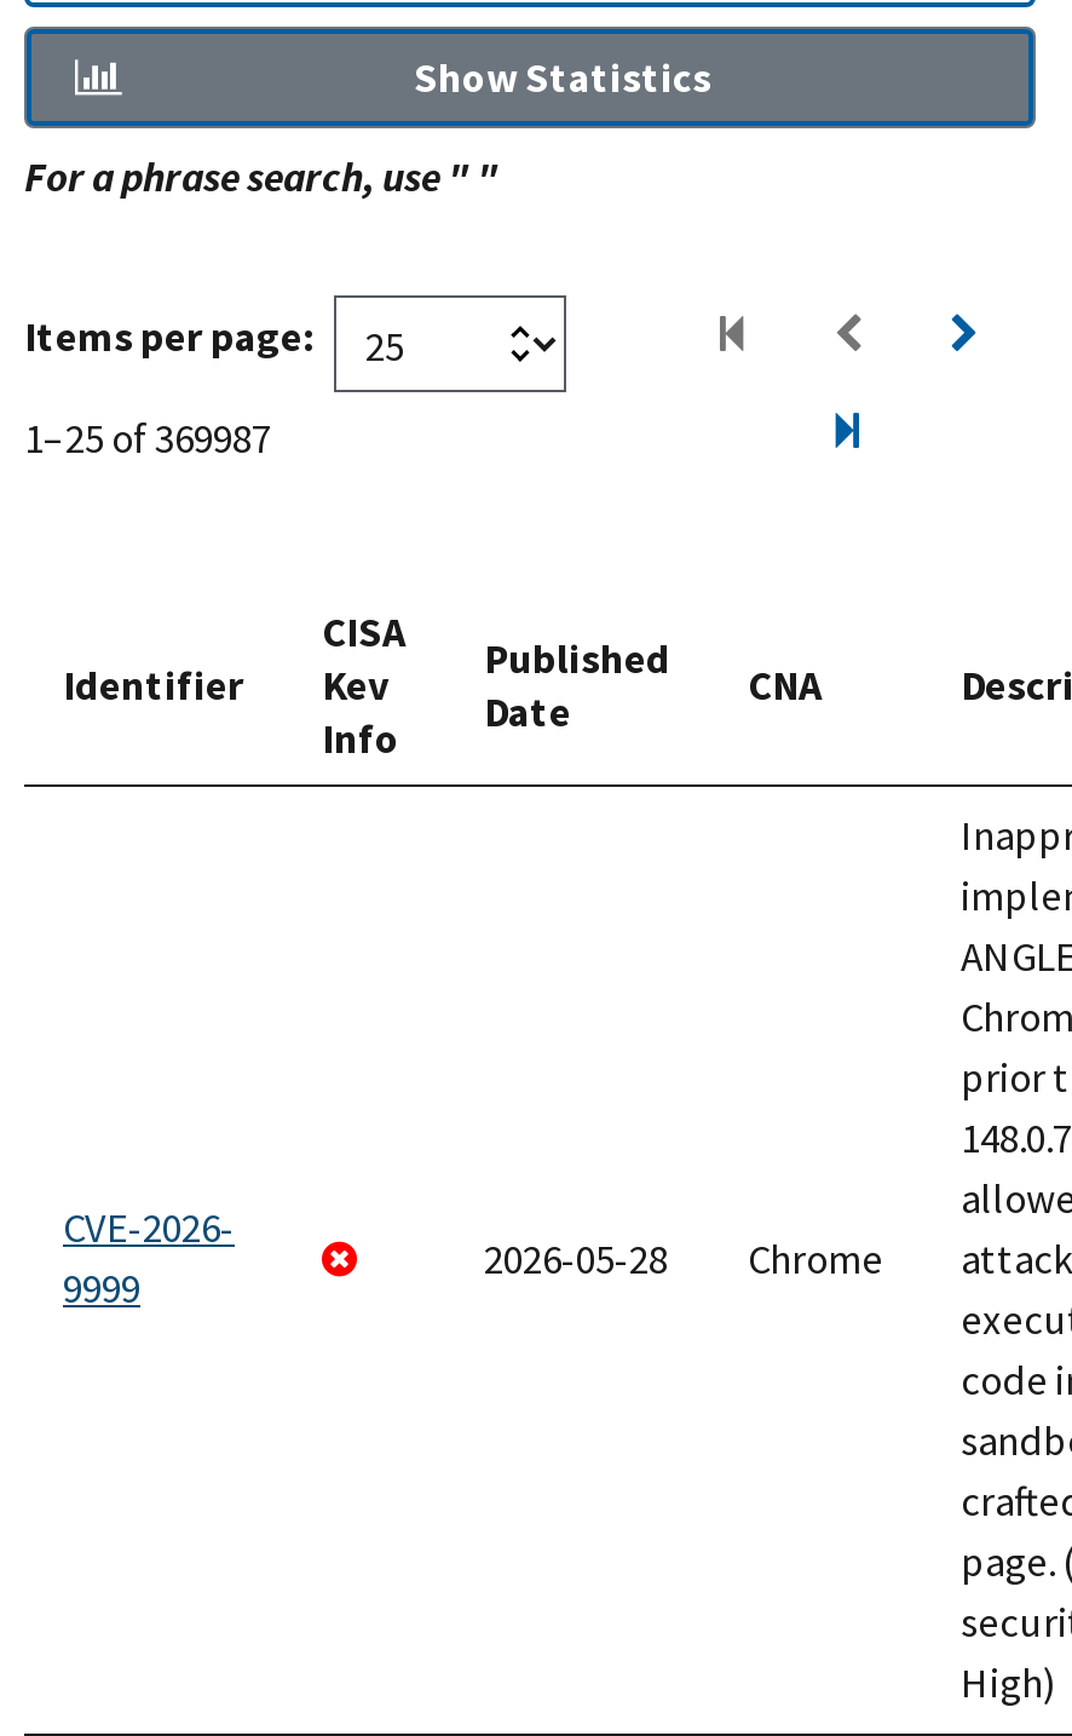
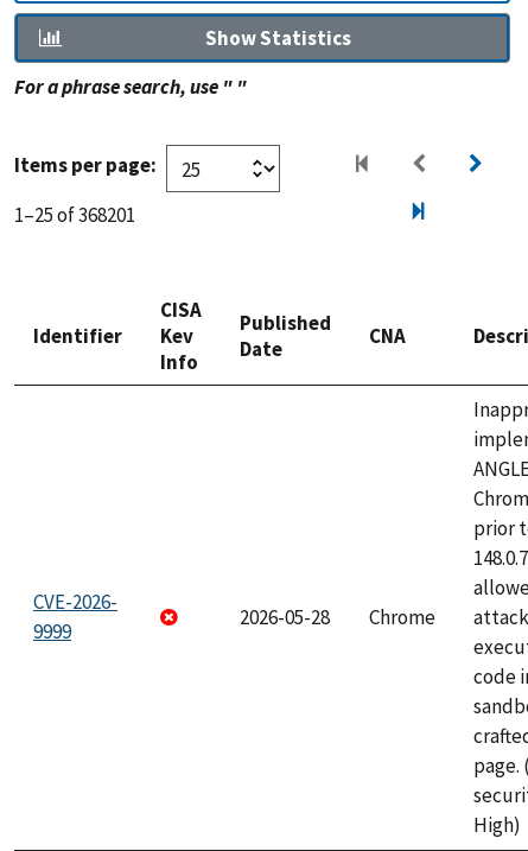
- 1–25 of 369987
+ 1–25 of 368201
